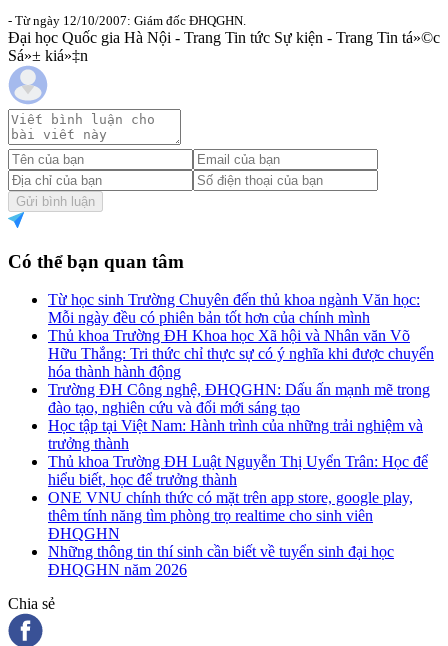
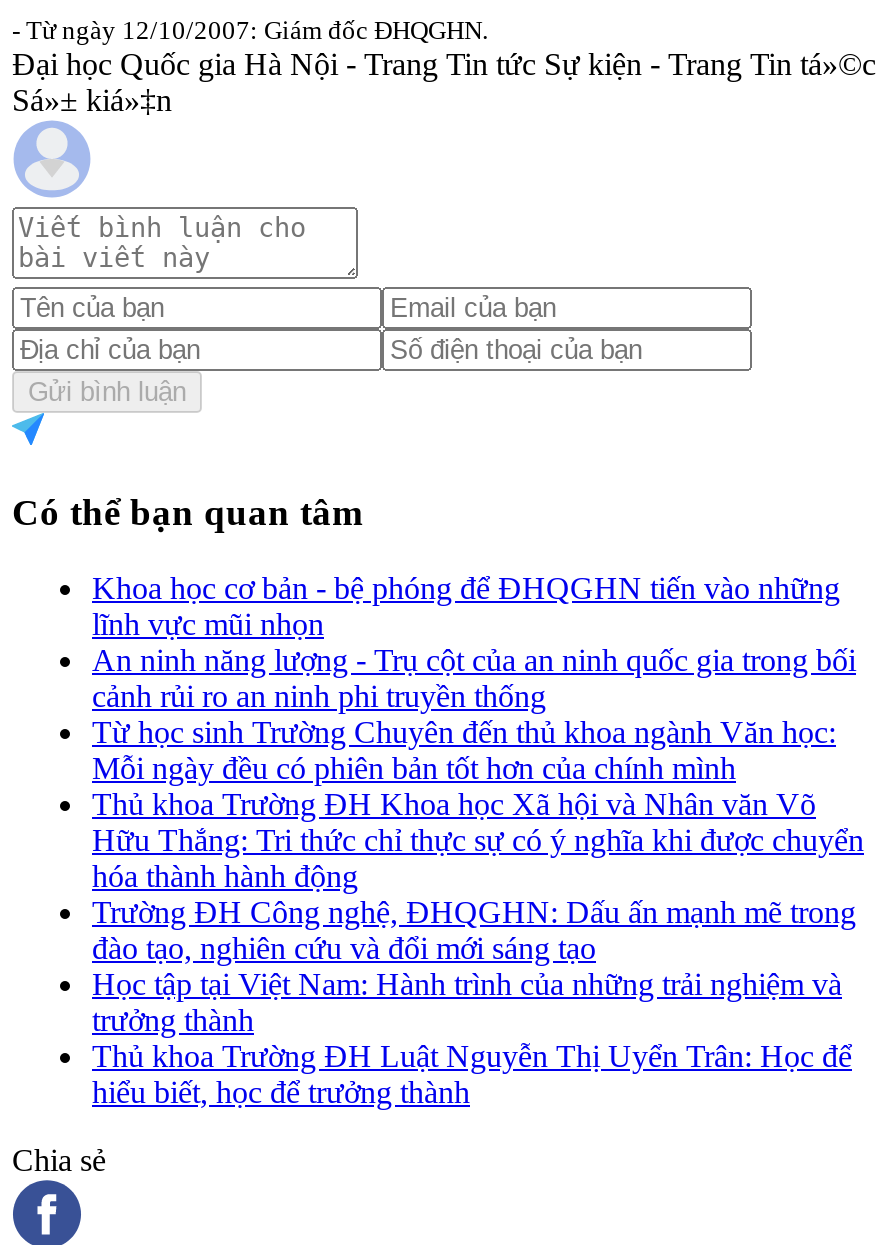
+ Khoa học cơ bản - bệ phóng để ĐHQGHN tiến vào những
+ lĩnh vực mũi nhọn
+ An ninh năng lượng - Trụ cột của an ninh quốc gia trong bối
+ cảnh rủi ro an ninh phi truyền thống

moved down: Từ học sinh Trường Chuyên đến thủ khoa ngành Văn học: | Mỗi ngày đều có phiên bản tốt hơn của chính mình | Thủ khoa Trường ĐH Khoa học Xã hội và Nhân văn Võ | ... | Thủ khoa Trường ĐH Luật Nguyễn Thị Uyển Trân: Học để | hiểu biết, học để trưởng thành

- ONE VNU chính thức có mặt trên app store, google play,
- thêm tính năng tìm phòng trọ realtime cho sinh viên
- ĐHQGHN
- Những thông tin thí sinh cần biết về tuyển sinh đại học
- ĐHQGHN năm 2026
